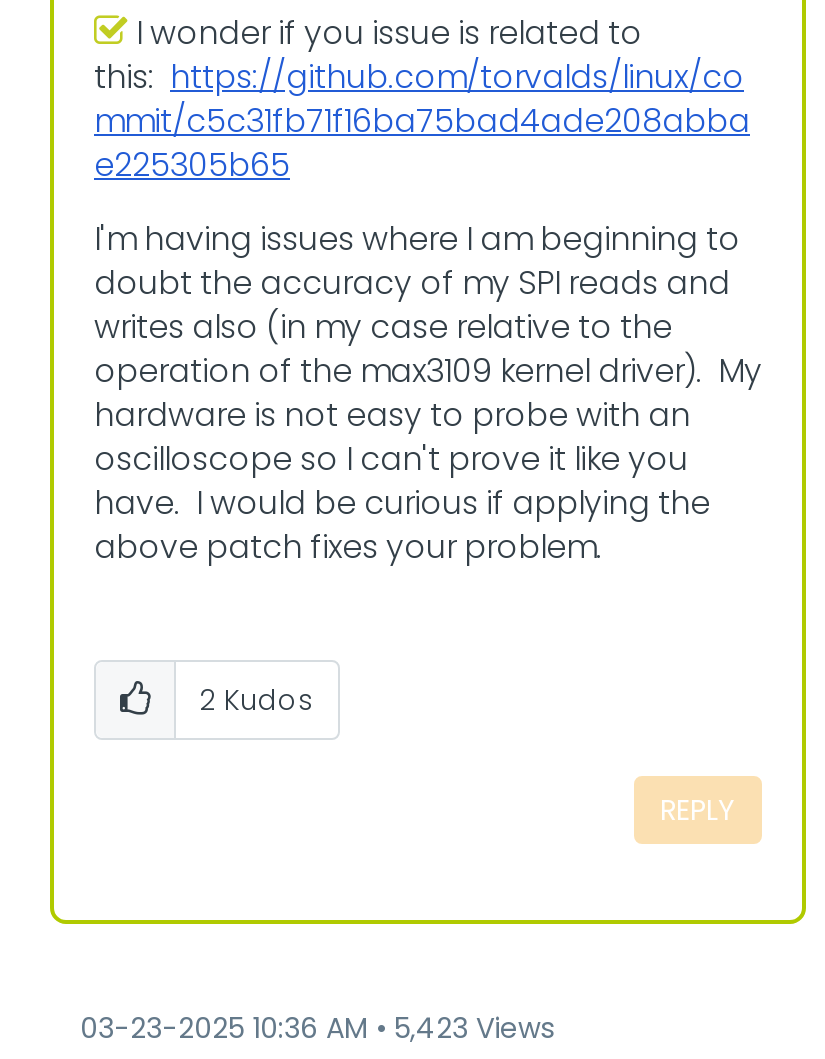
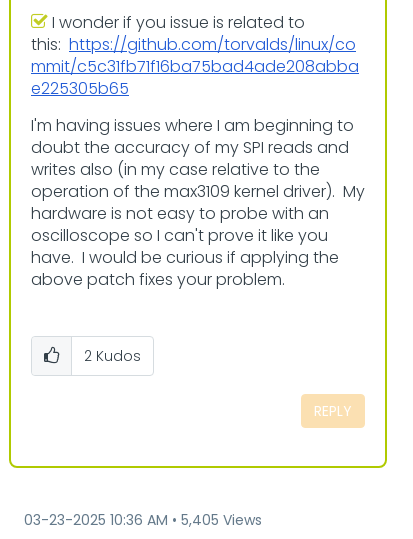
- 03-23-2025 10:36 AM 5,423 Views
+ 03-23-2025 10:36 AM 5,405 Views
